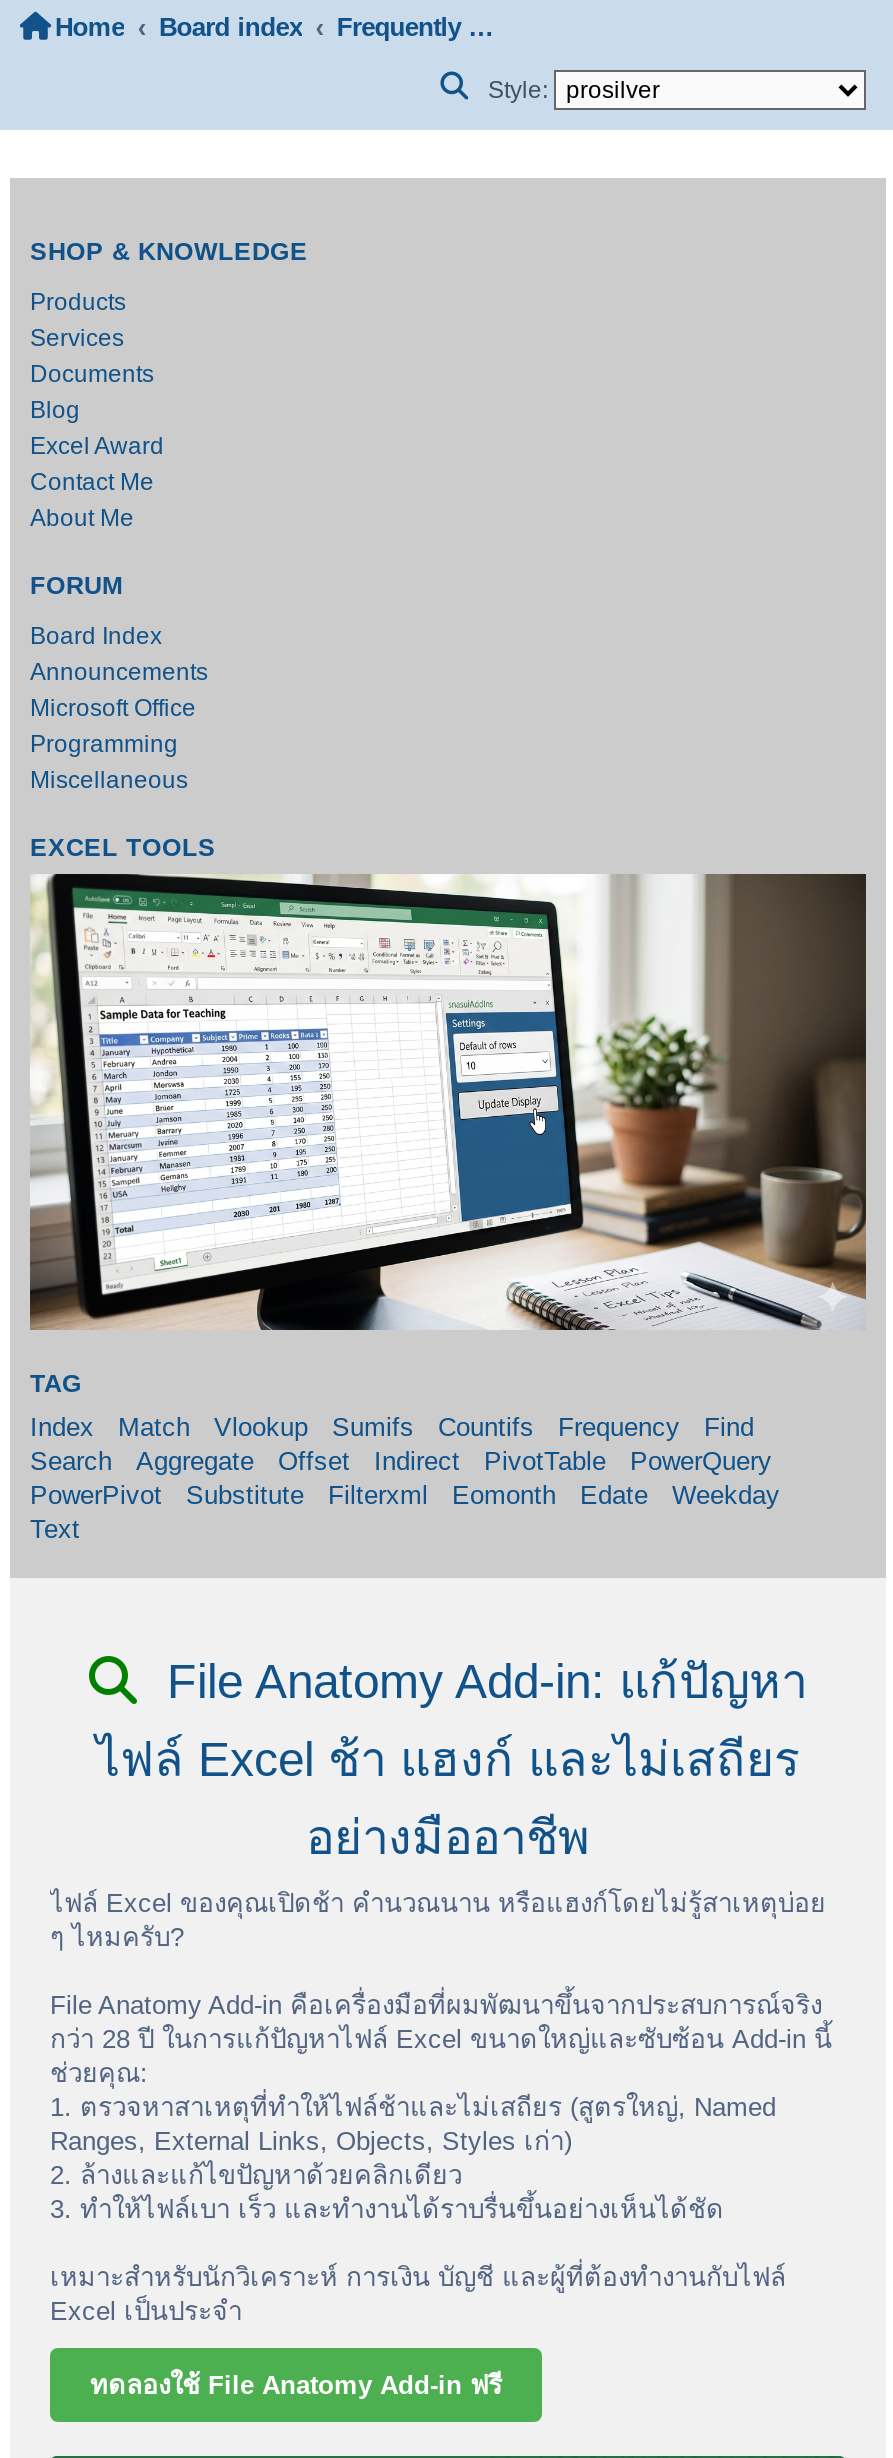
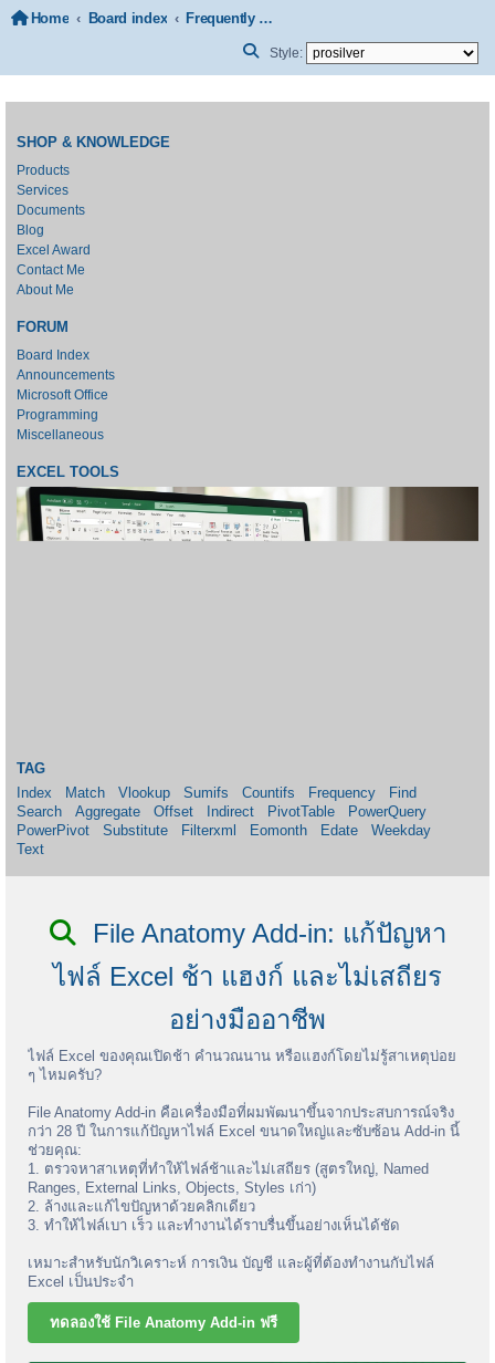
- [image]
